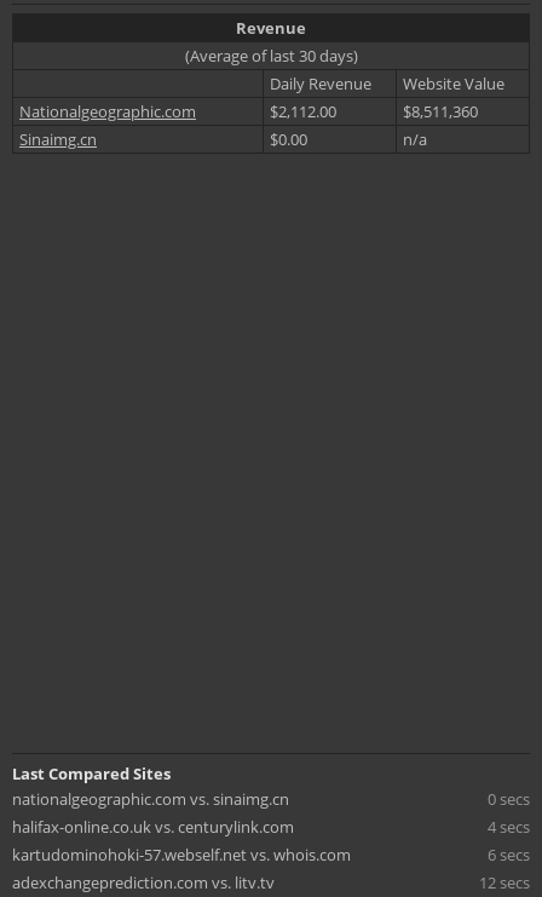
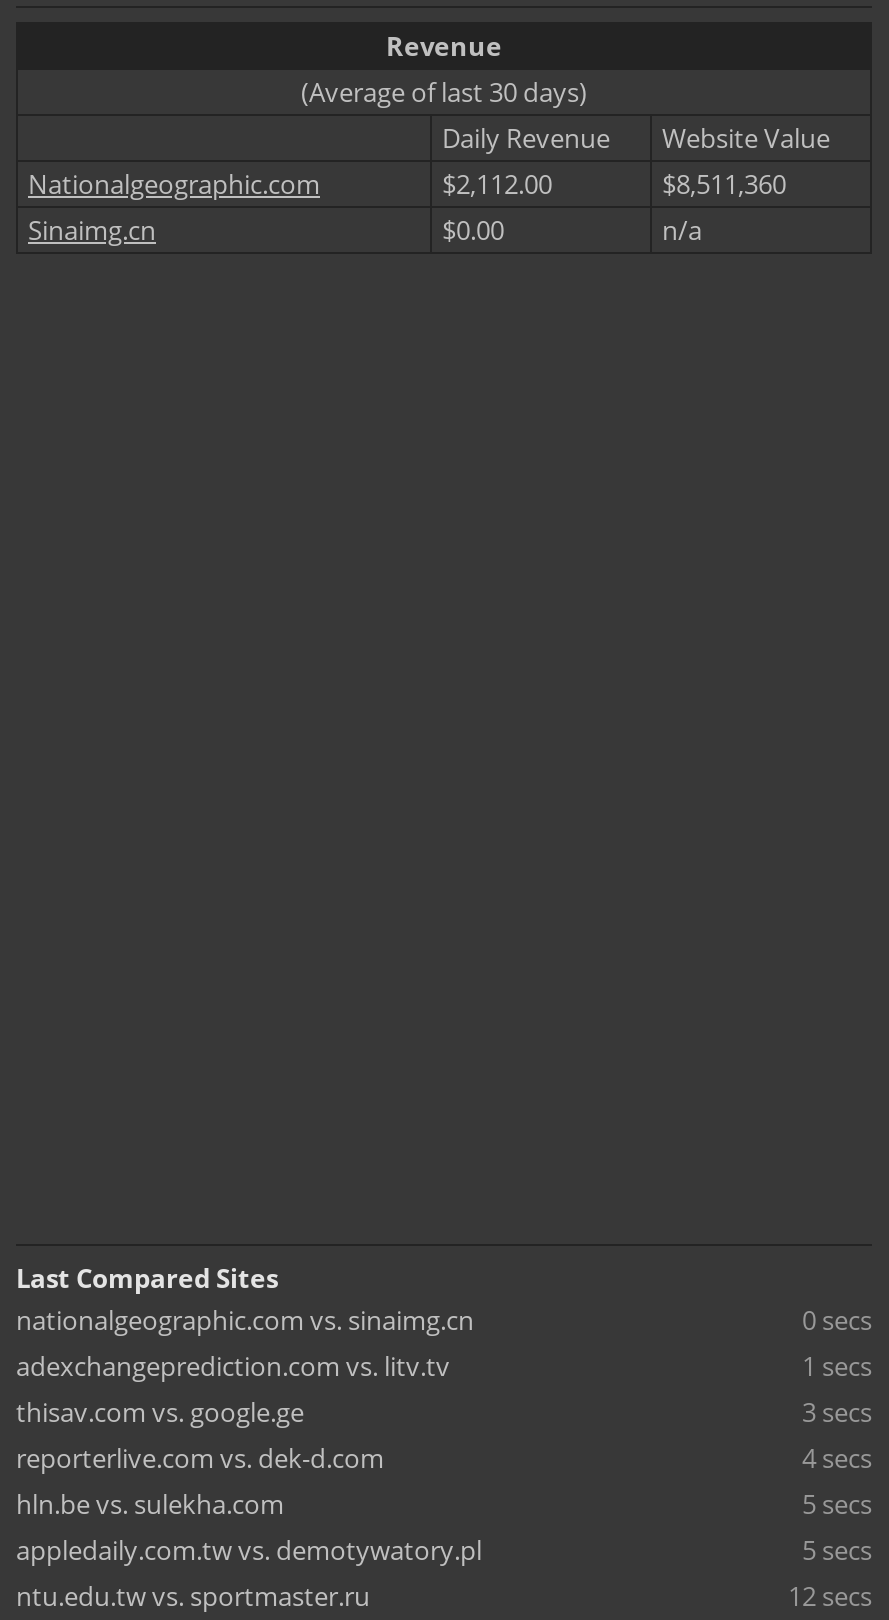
- halifax-online.co.uk vs. centurylink.com
+ 1 secs
+ thisav.com vs. google.ge
+ 3 secs
+ reporterlive.com vs. dek-d.com

- kartudominohoki-57.webself.net vs. whois.com
- 6 secs
+ hln.be vs. sulekha.com
+ 5 secs
+ appledaily.com.tw vs. demotywatory.pl
+ 5 secs
+ ntu.edu.tw vs. sportmaster.ru

moved up: adexchangeprediction.com vs. litv.tv
